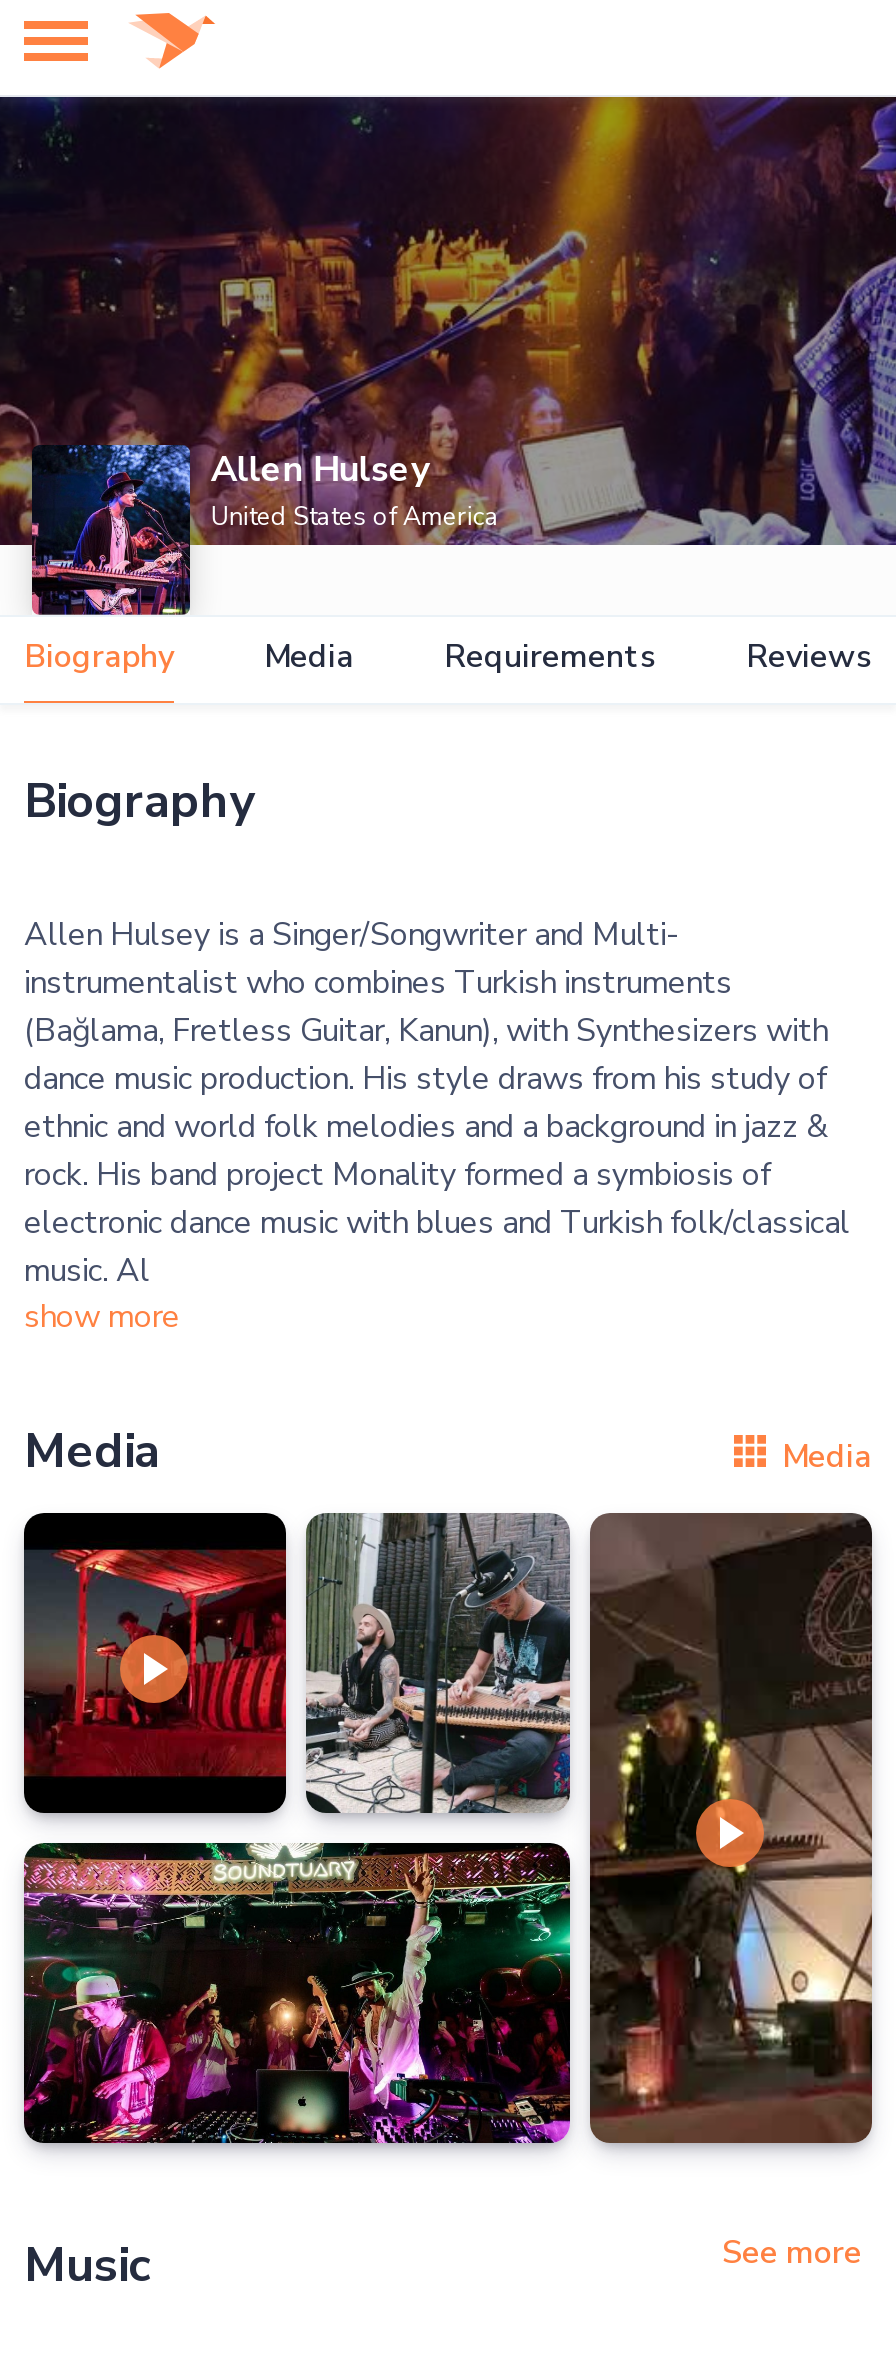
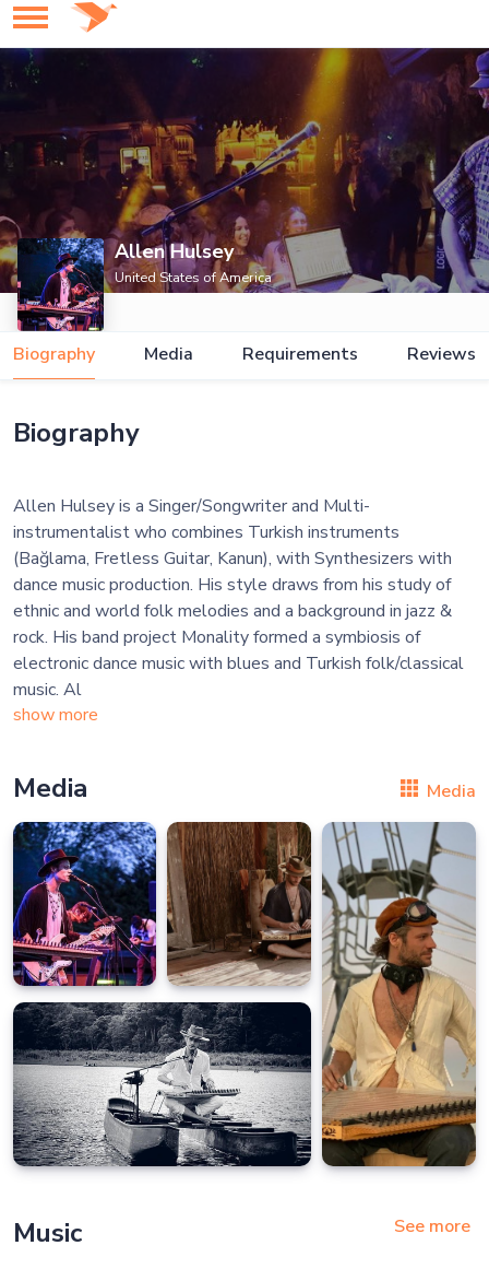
- [image]
+ [image]

- [image]
+ [image]

- [image]
+ [image]

- [image]
+ [image]
